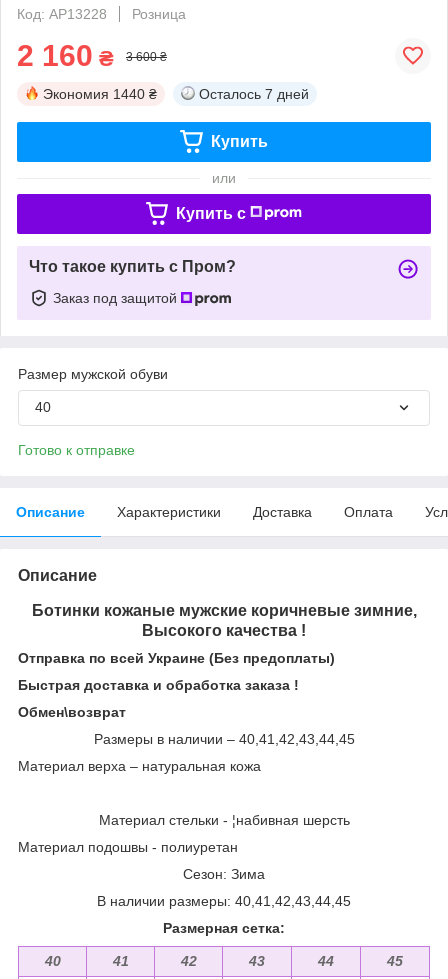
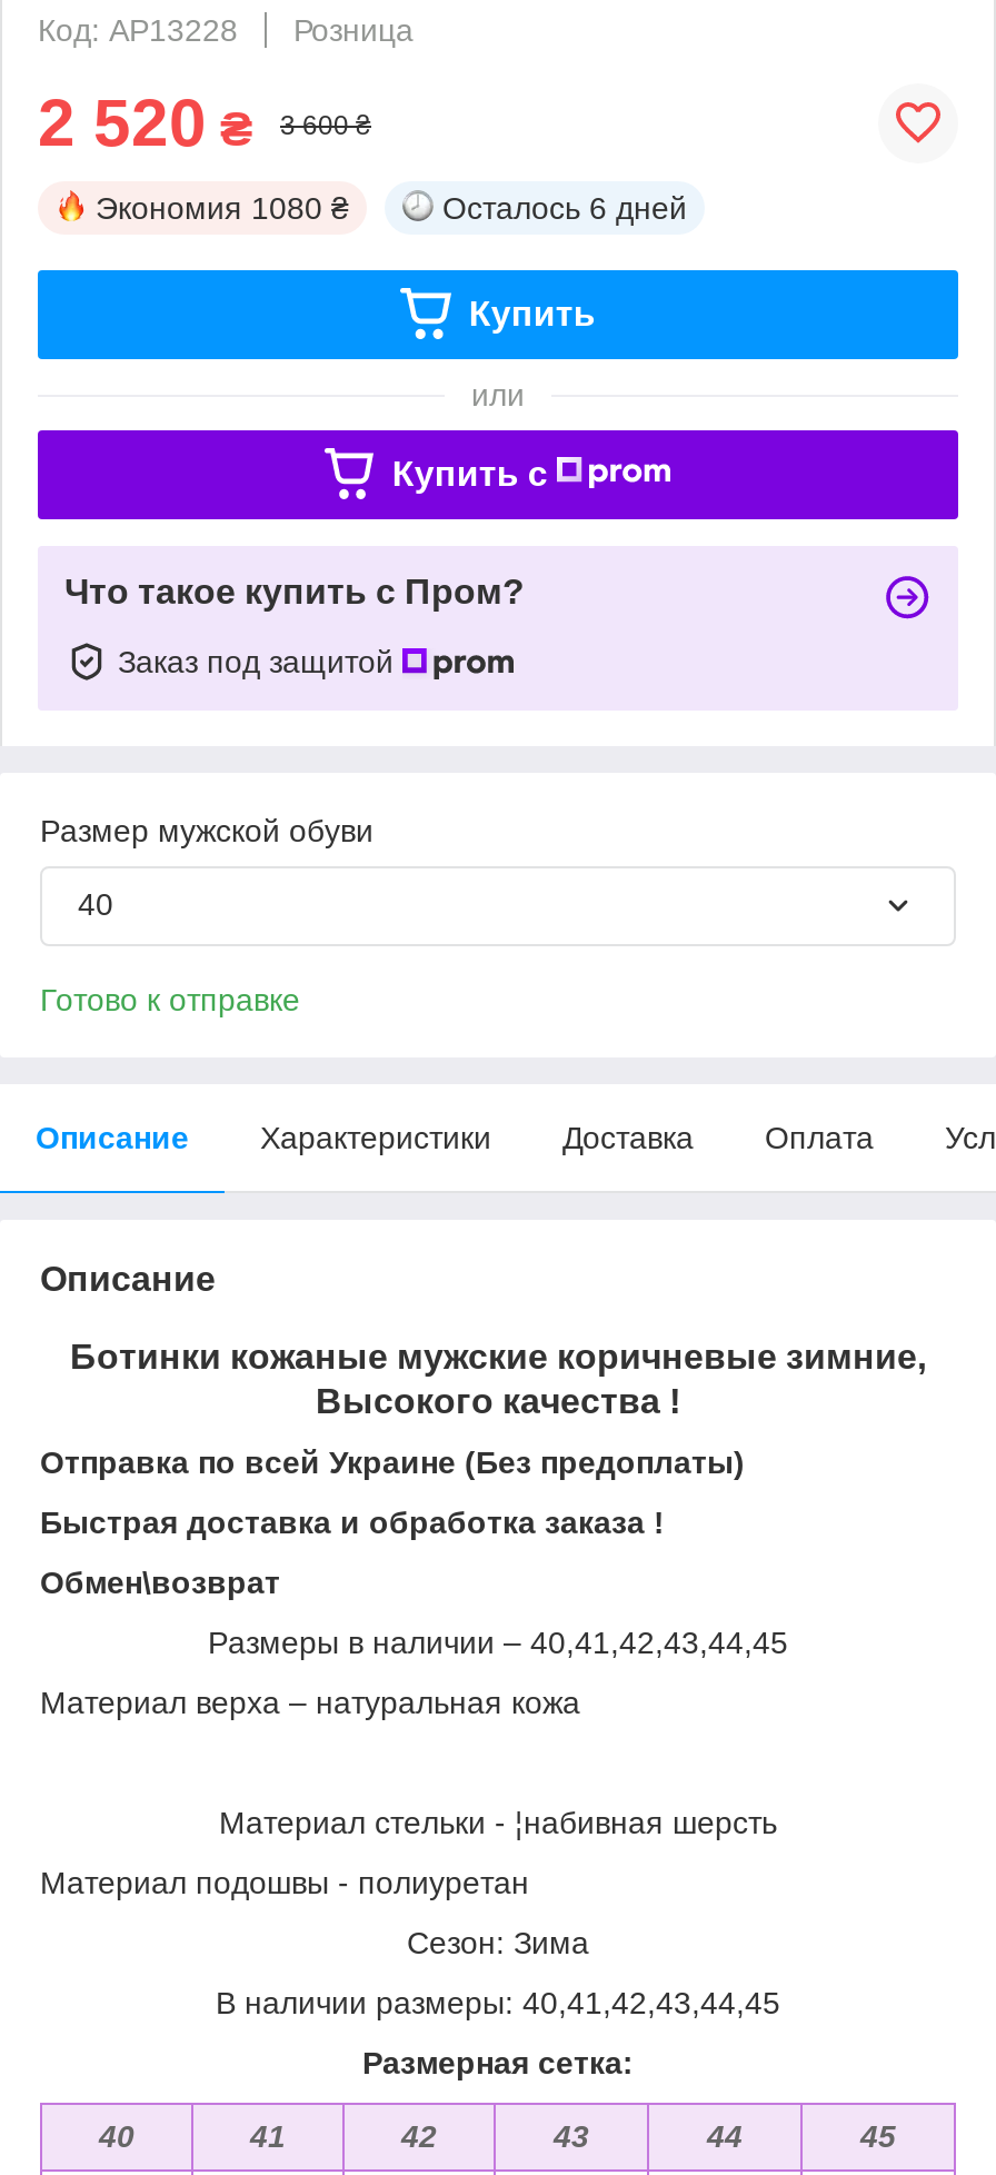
- 2 160 ₴
+ 2 520 ₴

- Экономия 1440 ₴
+ Экономия 1080 ₴

- Осталось 7 дней
+ Осталось 6 дней
